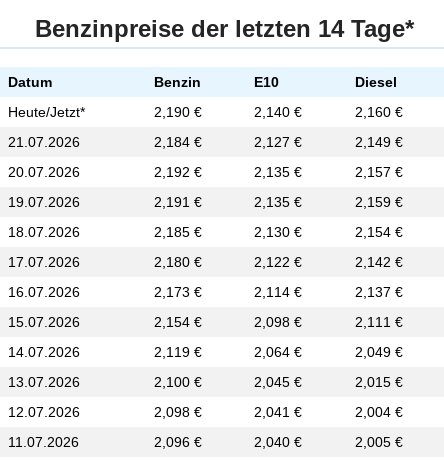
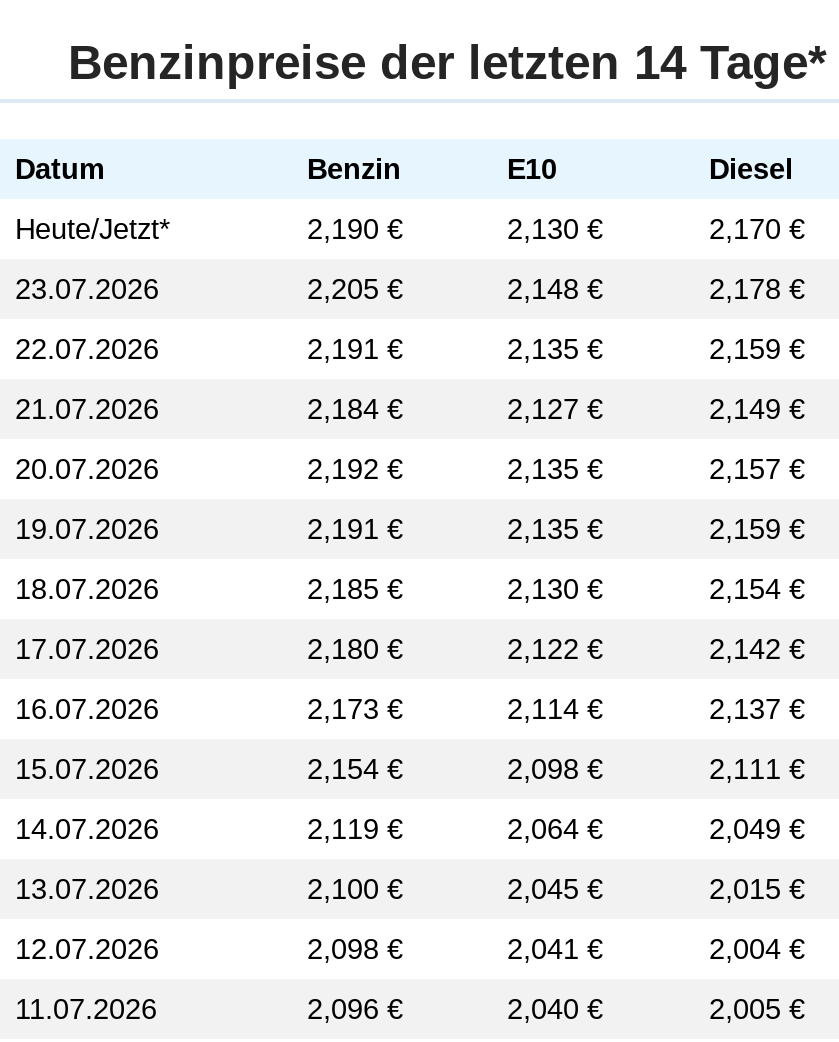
- 2,140 €
- 2,160 €
+ 2,130 €
+ 2,170 €
+ 23.07.2026
+ 2,205 €
+ 2,148 €
+ 2,178 €
+ 22.07.2026
+ 2,191 €
+ 2,135 €
+ 2,159 €
